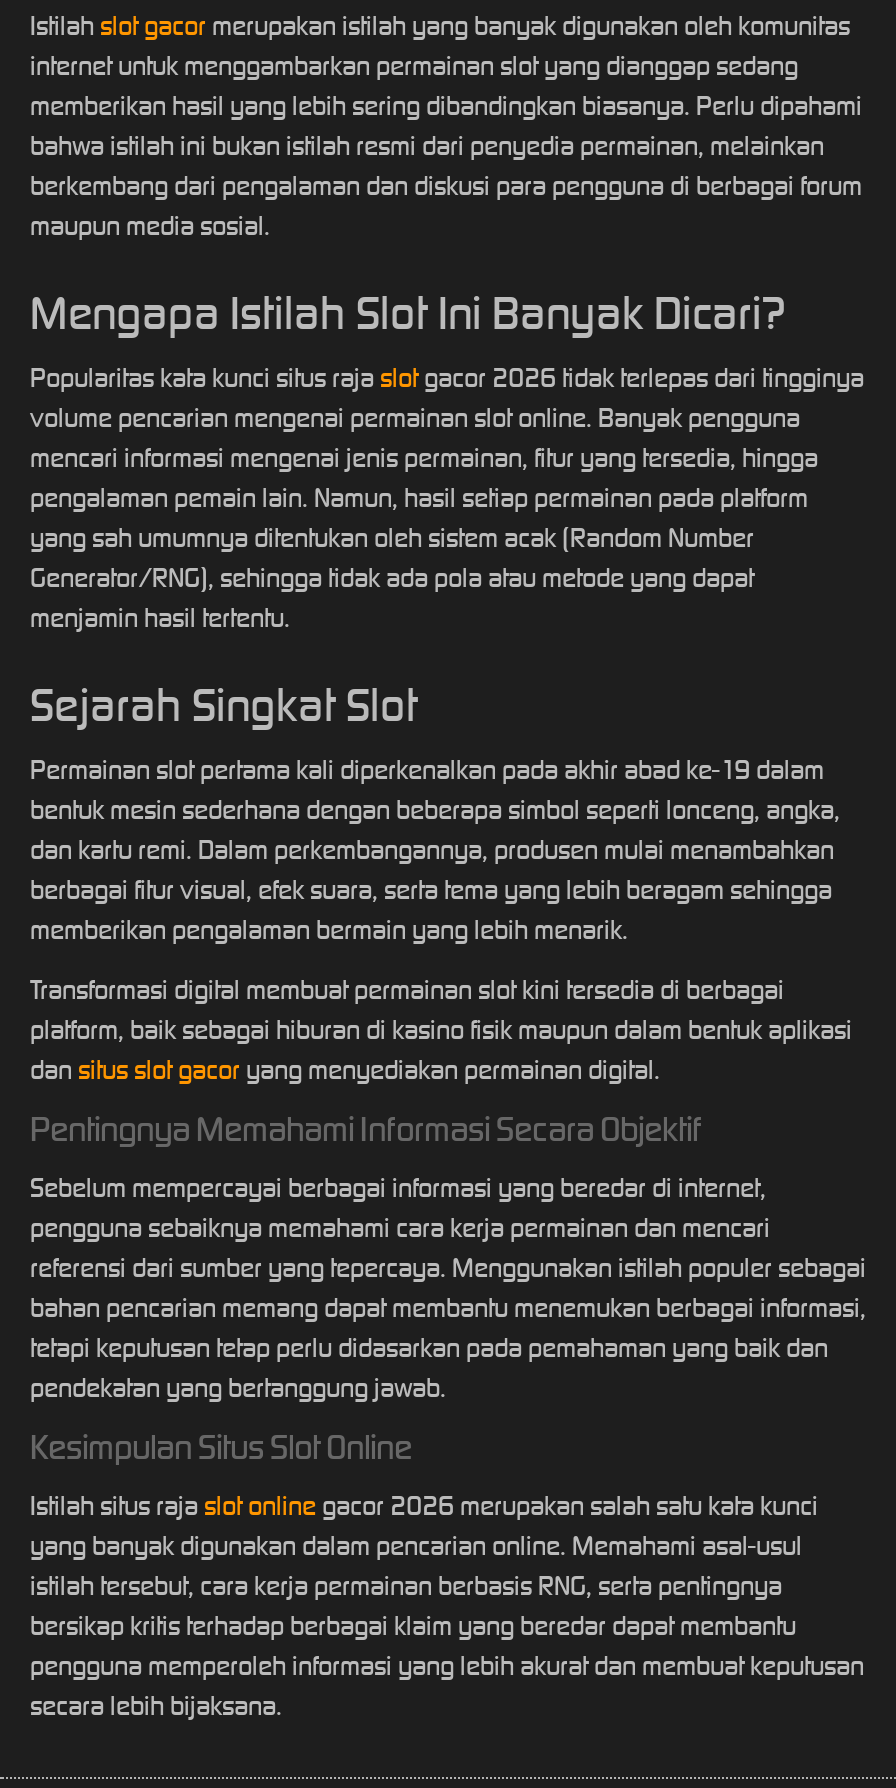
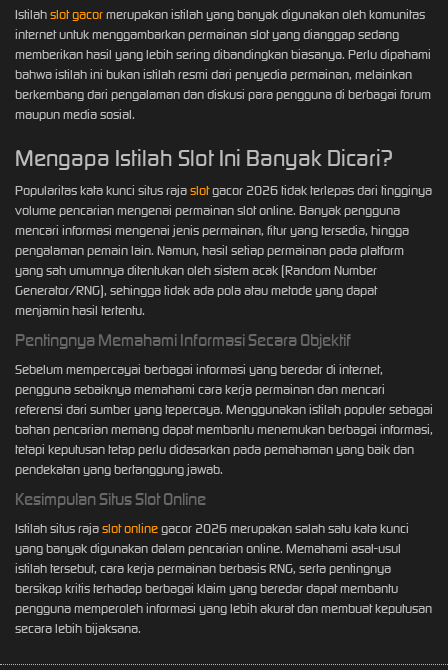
- Sejarah Singkat Slot
- Permainan slot pertama kali diperkenalkan pada akhir abad ke-19 dalam
- bentuk mesin sederhana dengan beberapa simbol seperti lonceng, angka,
- dan kartu remi. Dalam perkembangannya, produsen mulai menambahkan
- berbagai fitur visual, efek suara, serta tema yang lebih beragam sehingga
- memberikan pengalaman bermain yang lebih menarik.
- Transformasi digital membuat permainan slot kini tersedia di berbagai
- platform, baik sebagai hiburan di kasino fisik maupun dalam bentuk aplikasi
- dan situs slot gacor yang menyediakan permainan digital.
